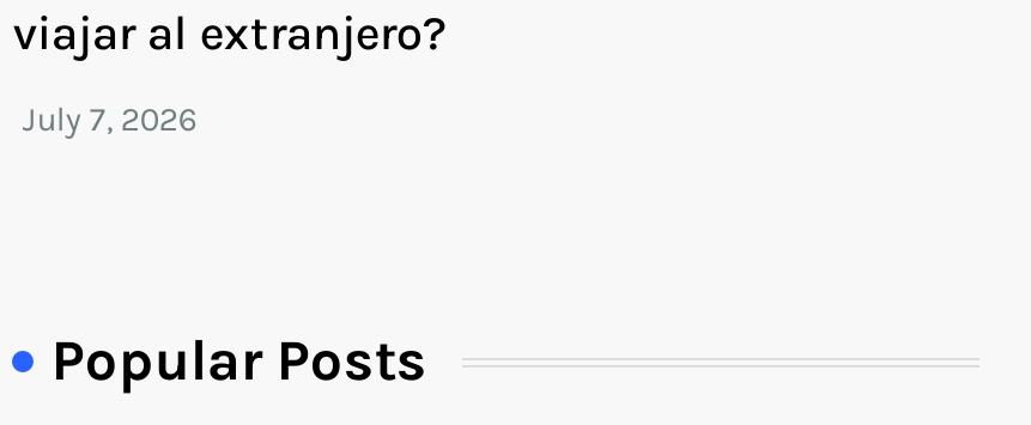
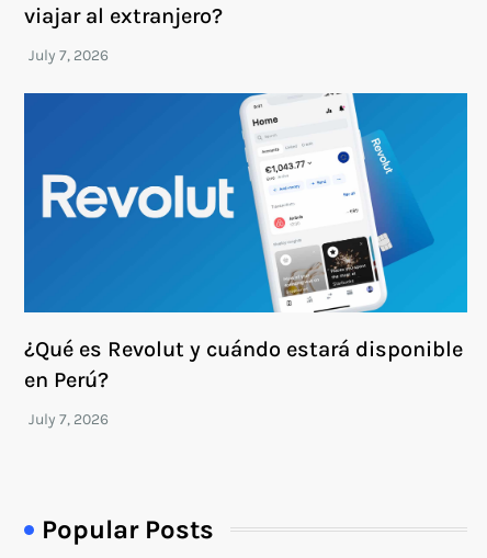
+ [image]
+ ¿Qué es Revolut y cuándo estará disponible
+ en Perú?
